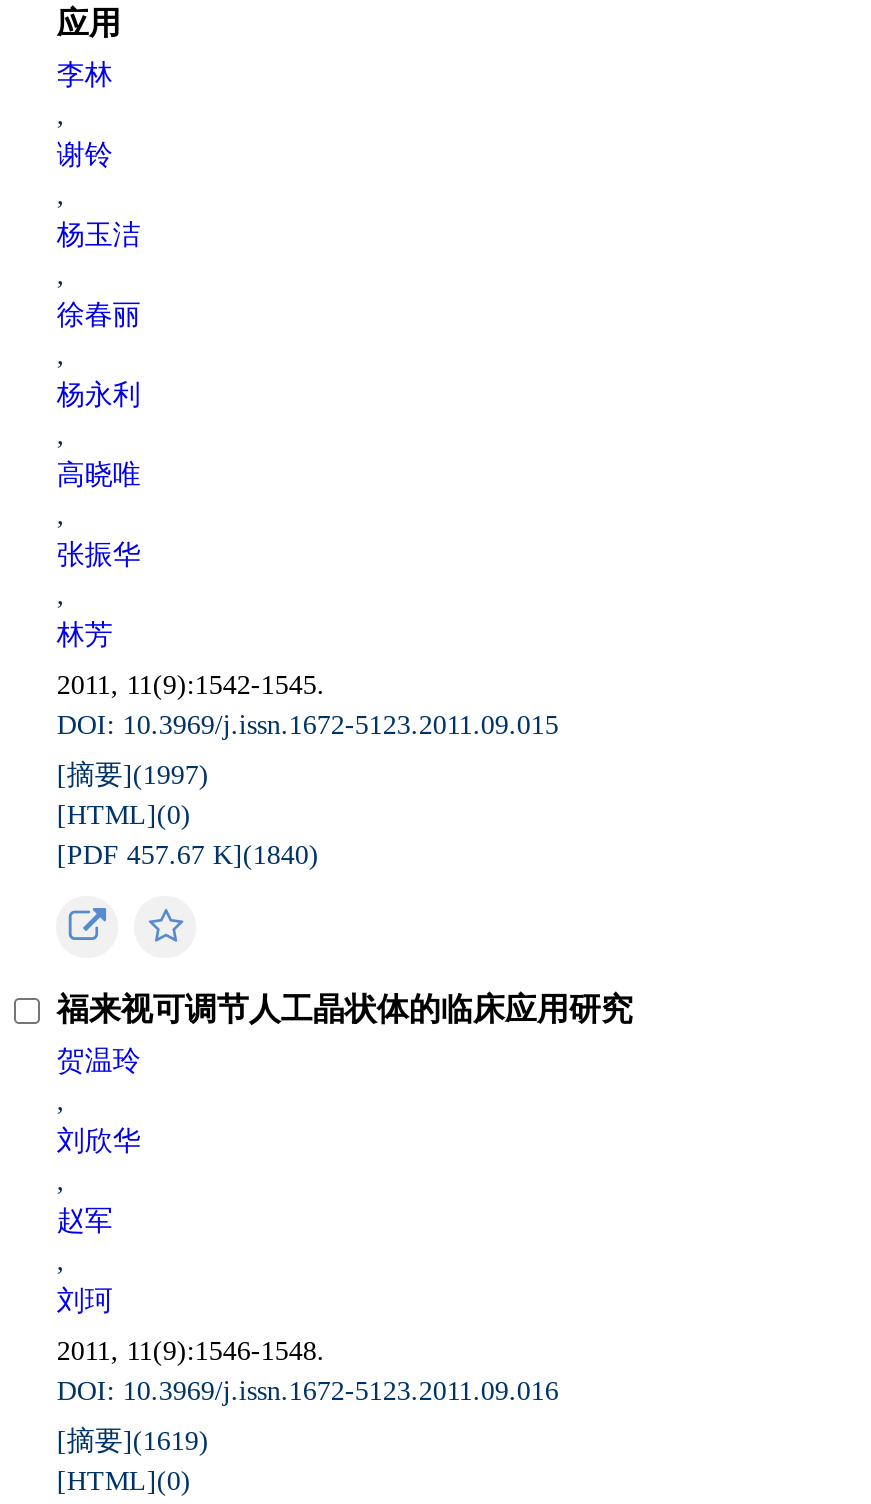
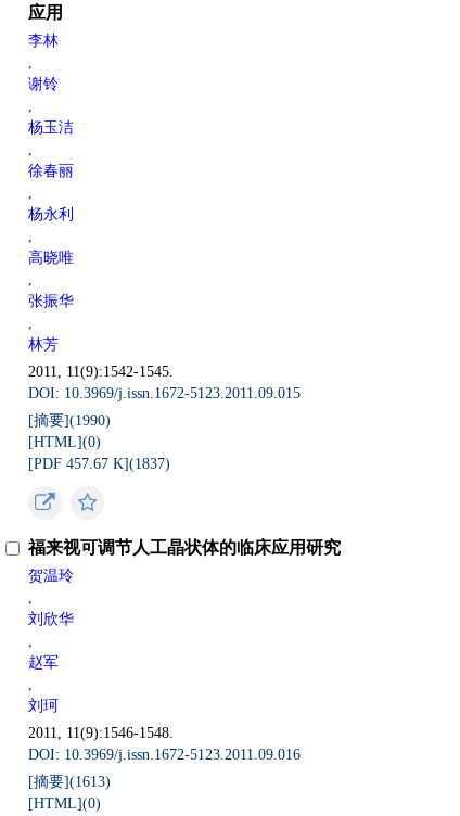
- [摘要](1997)
+ [摘要](1990)

- [PDF 457.67 K](1840)
+ [PDF 457.67 K](1837)

- [摘要](1619)
+ [摘要](1613)
